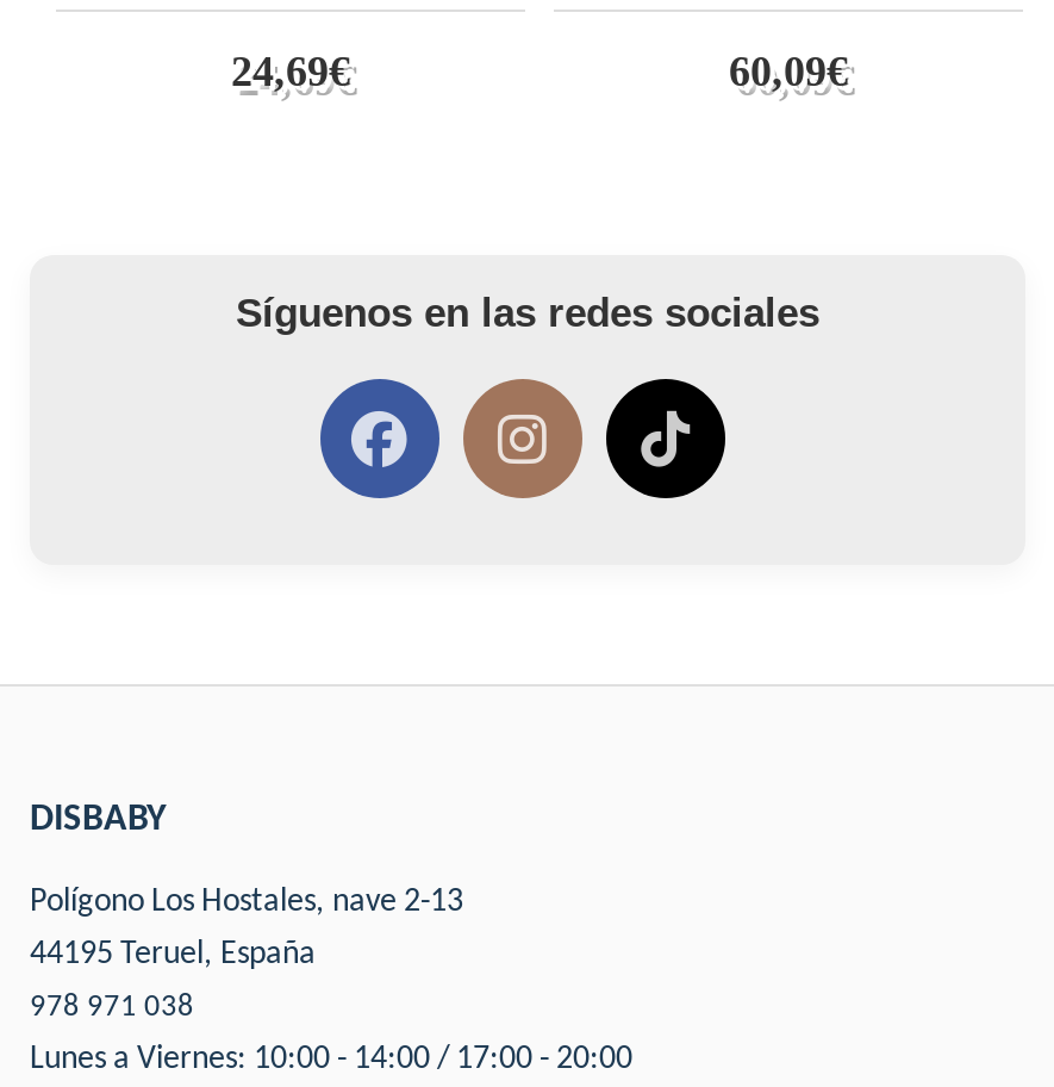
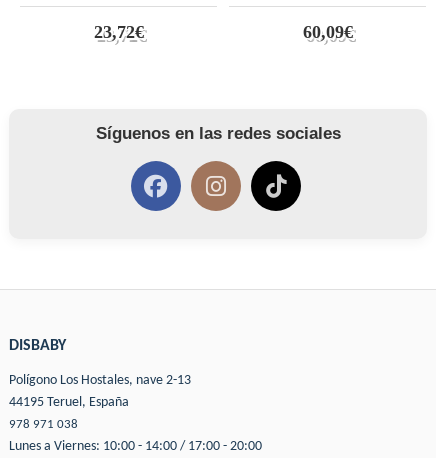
- 24,69€
+ 23,72€
